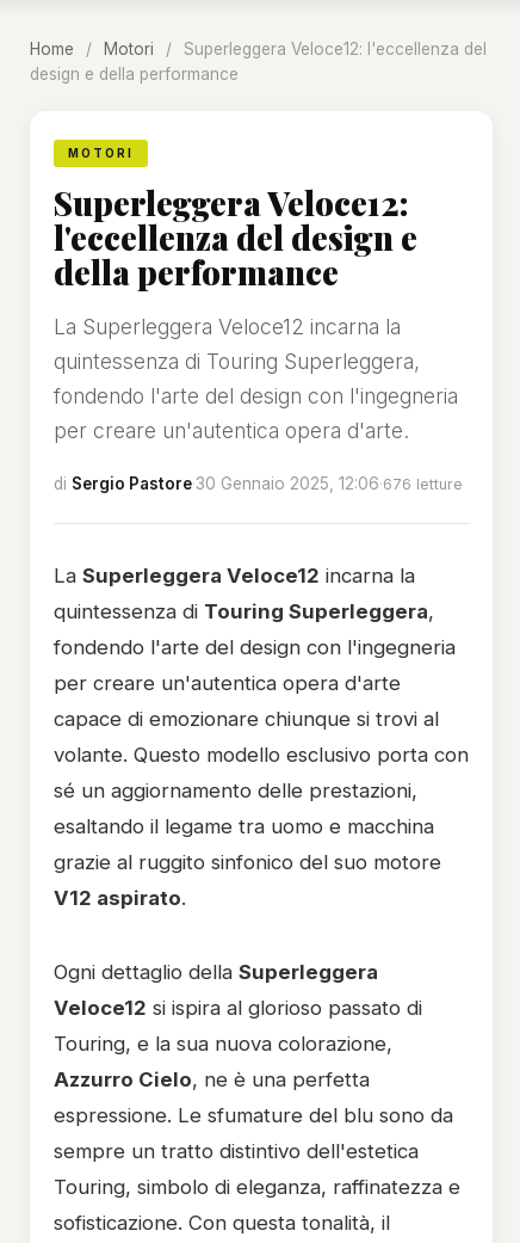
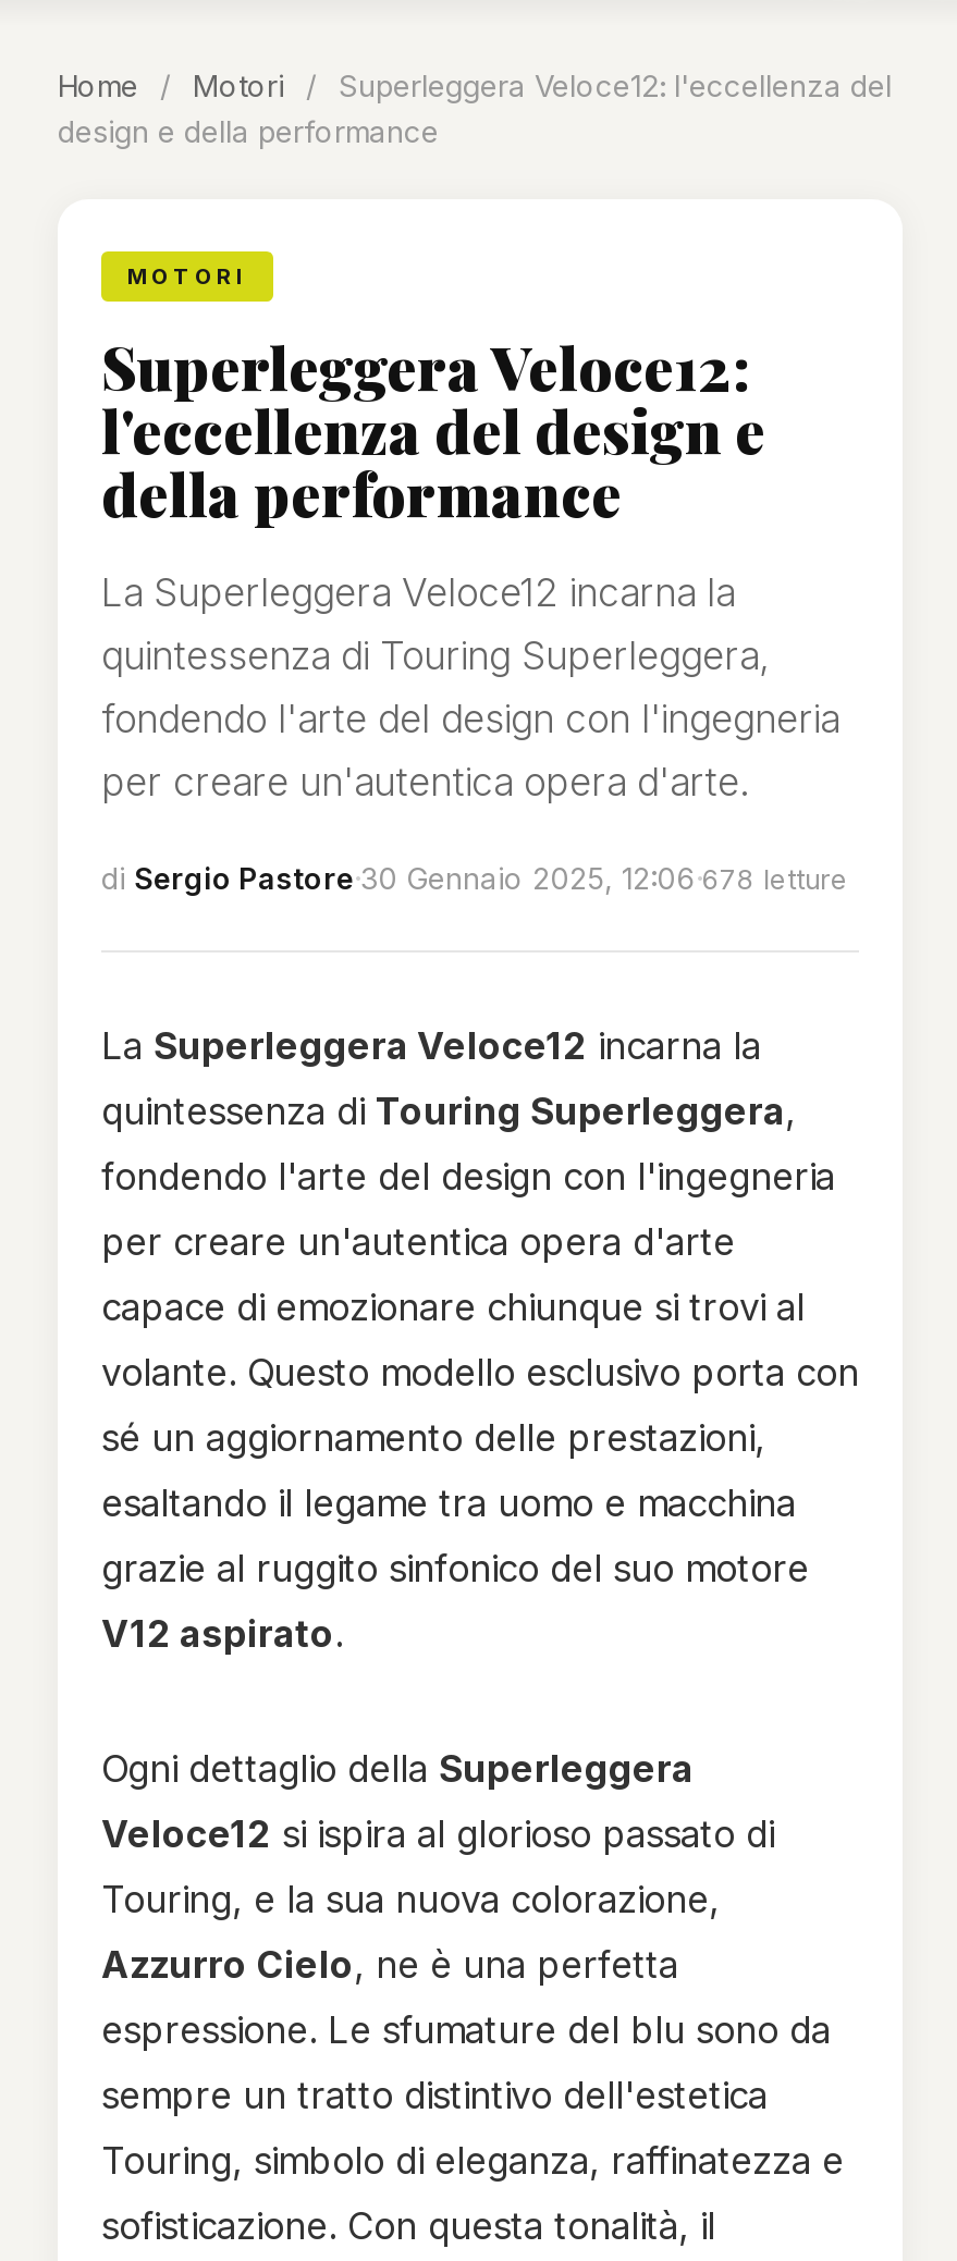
- di Sergio Pastore · 30 Gennaio 2025, 12:06 · 676 letture
+ di Sergio Pastore · 30 Gennaio 2025, 12:06 · 678 letture
